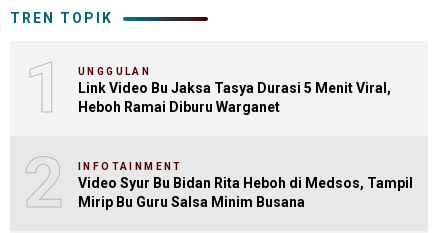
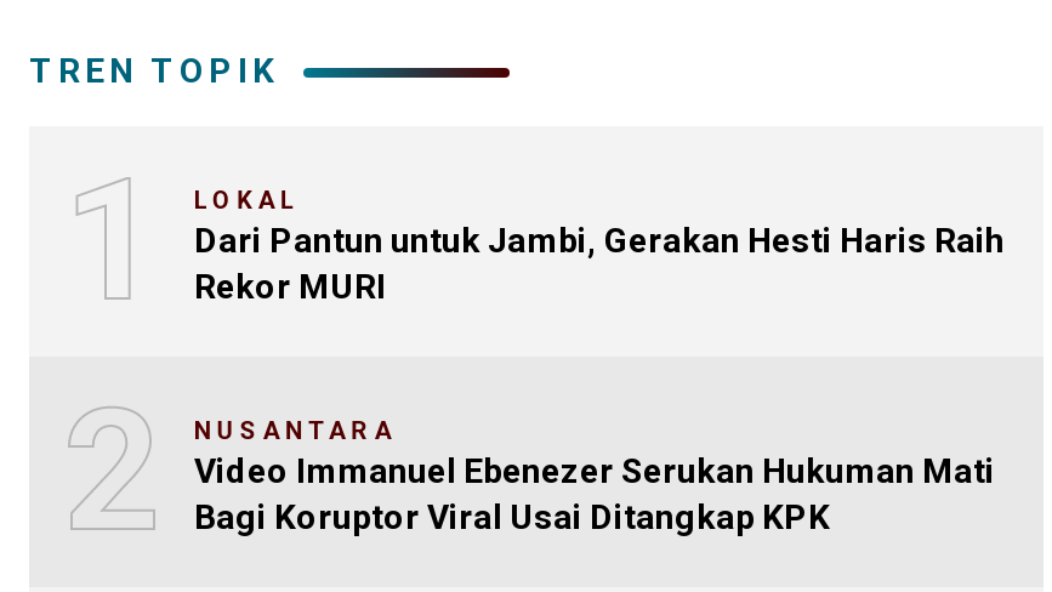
- UNGGULAN
- Link Video Bu Jaksa Tasya Durasi 5 Menit Viral,
- Heboh Ramai Diburu Warganet
+ LOKAL
+ Dari Pantun untuk Jambi, Gerakan Hesti Haris Raih
+ Rekor MURI

- INFOTAINMENT
- Video Syur Bu Bidan Rita Heboh di Medsos, Tampil
- Mirip Bu Guru Salsa Minim Busana
+ NUSANTARA
+ Video Immanuel Ebenezer Serukan Hukuman Mati
+ Bagi Koruptor Viral Usai Ditangkap KPK
